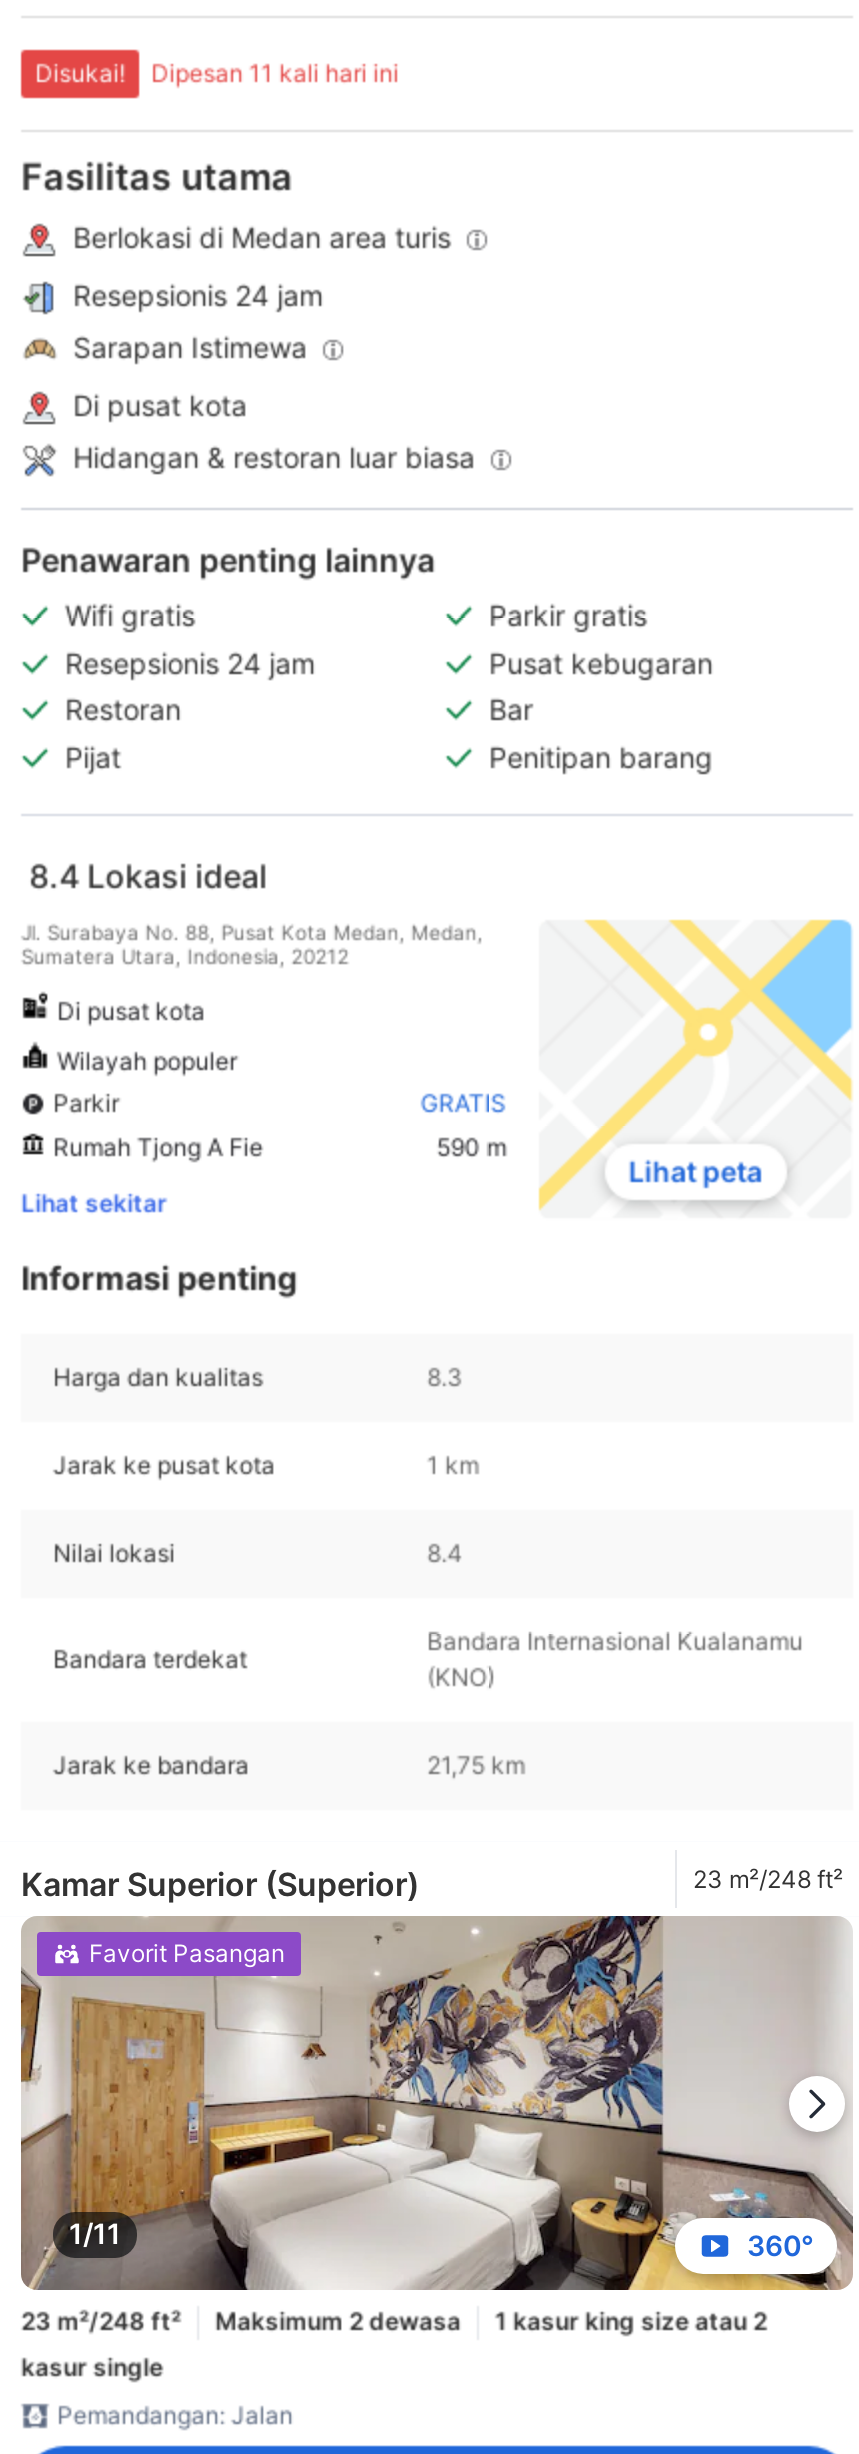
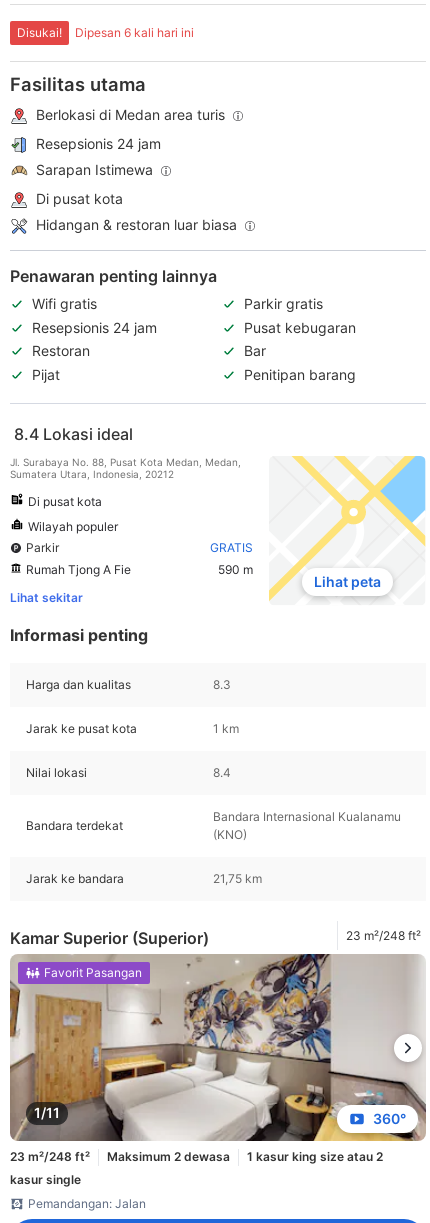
- Dipesan 11 kali hari ini
+ Dipesan 6 kali hari ini
